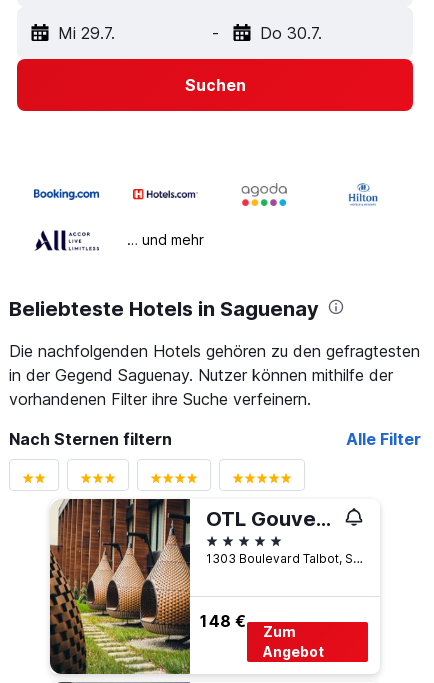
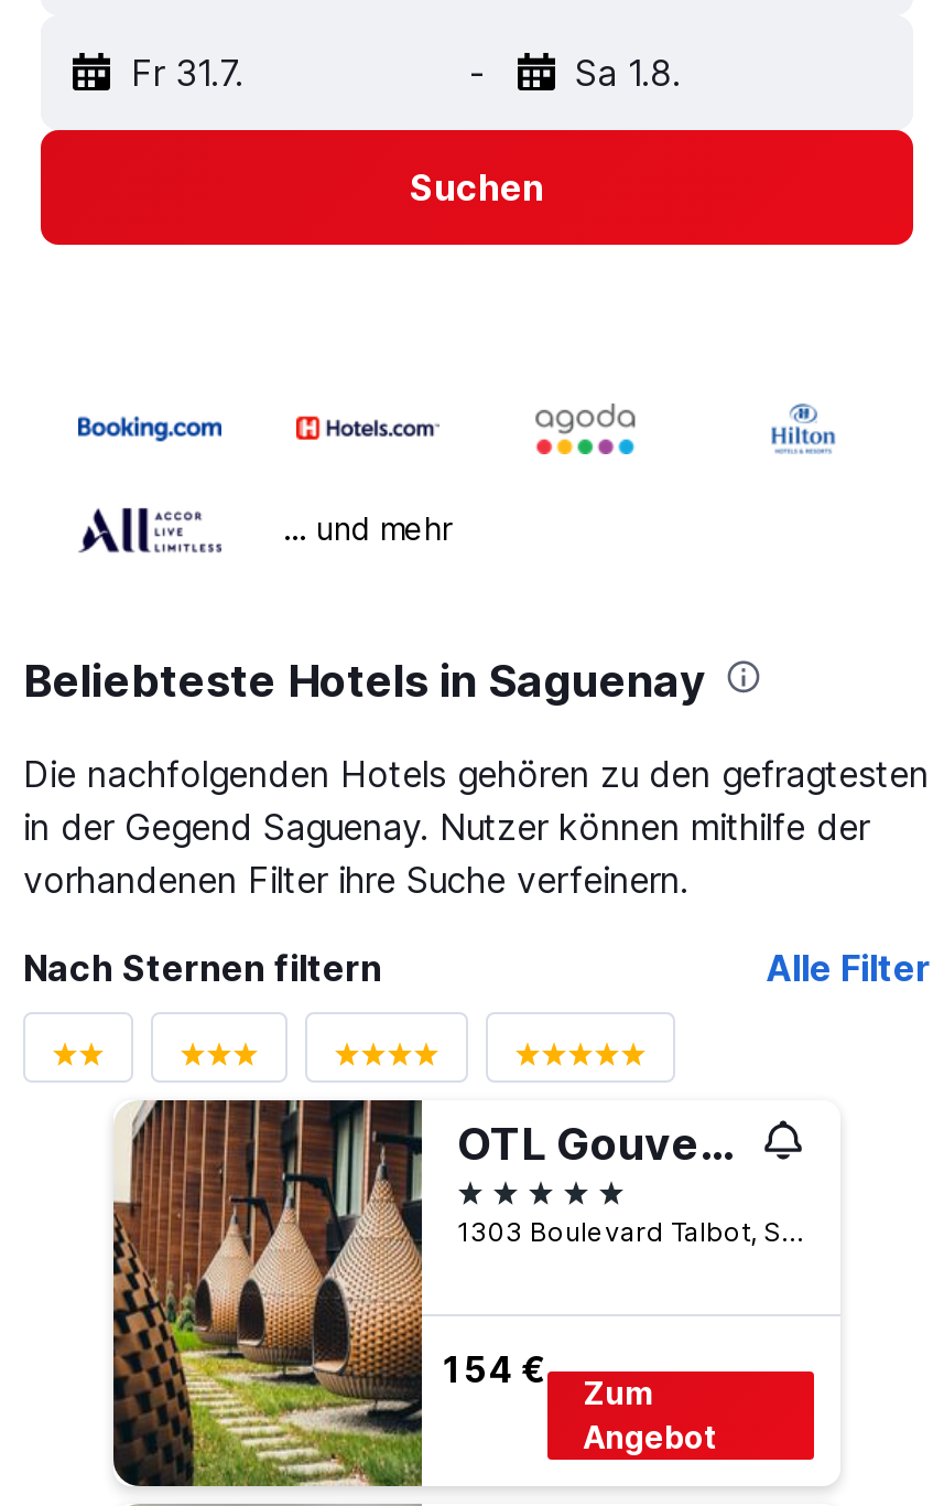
- Mi 29.7.
+ Fr 31.7.

- Do 30.7.
+ Sa 1.8.

- 148 €
+ 154 €
